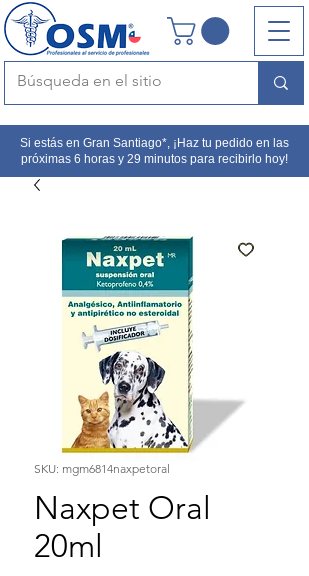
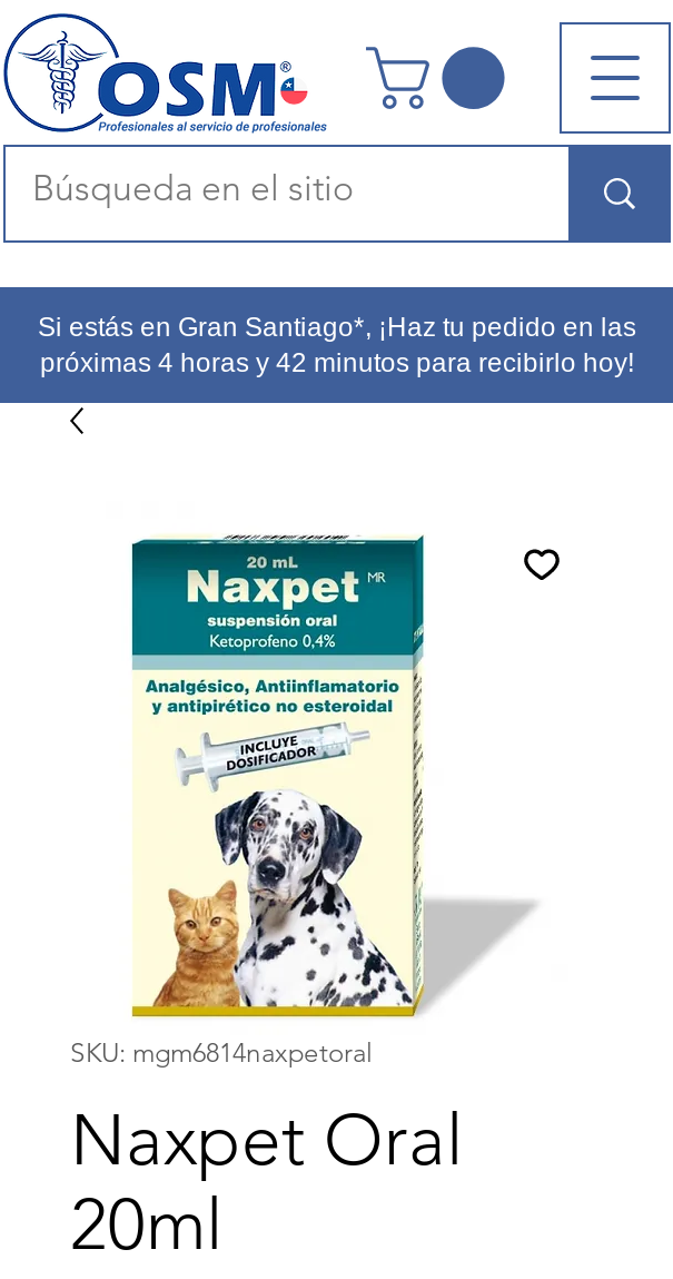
- próximas 6 horas y 29 minutos para recibirlo hoy!
+ próximas 4 horas y 42 minutos para recibirlo hoy!
